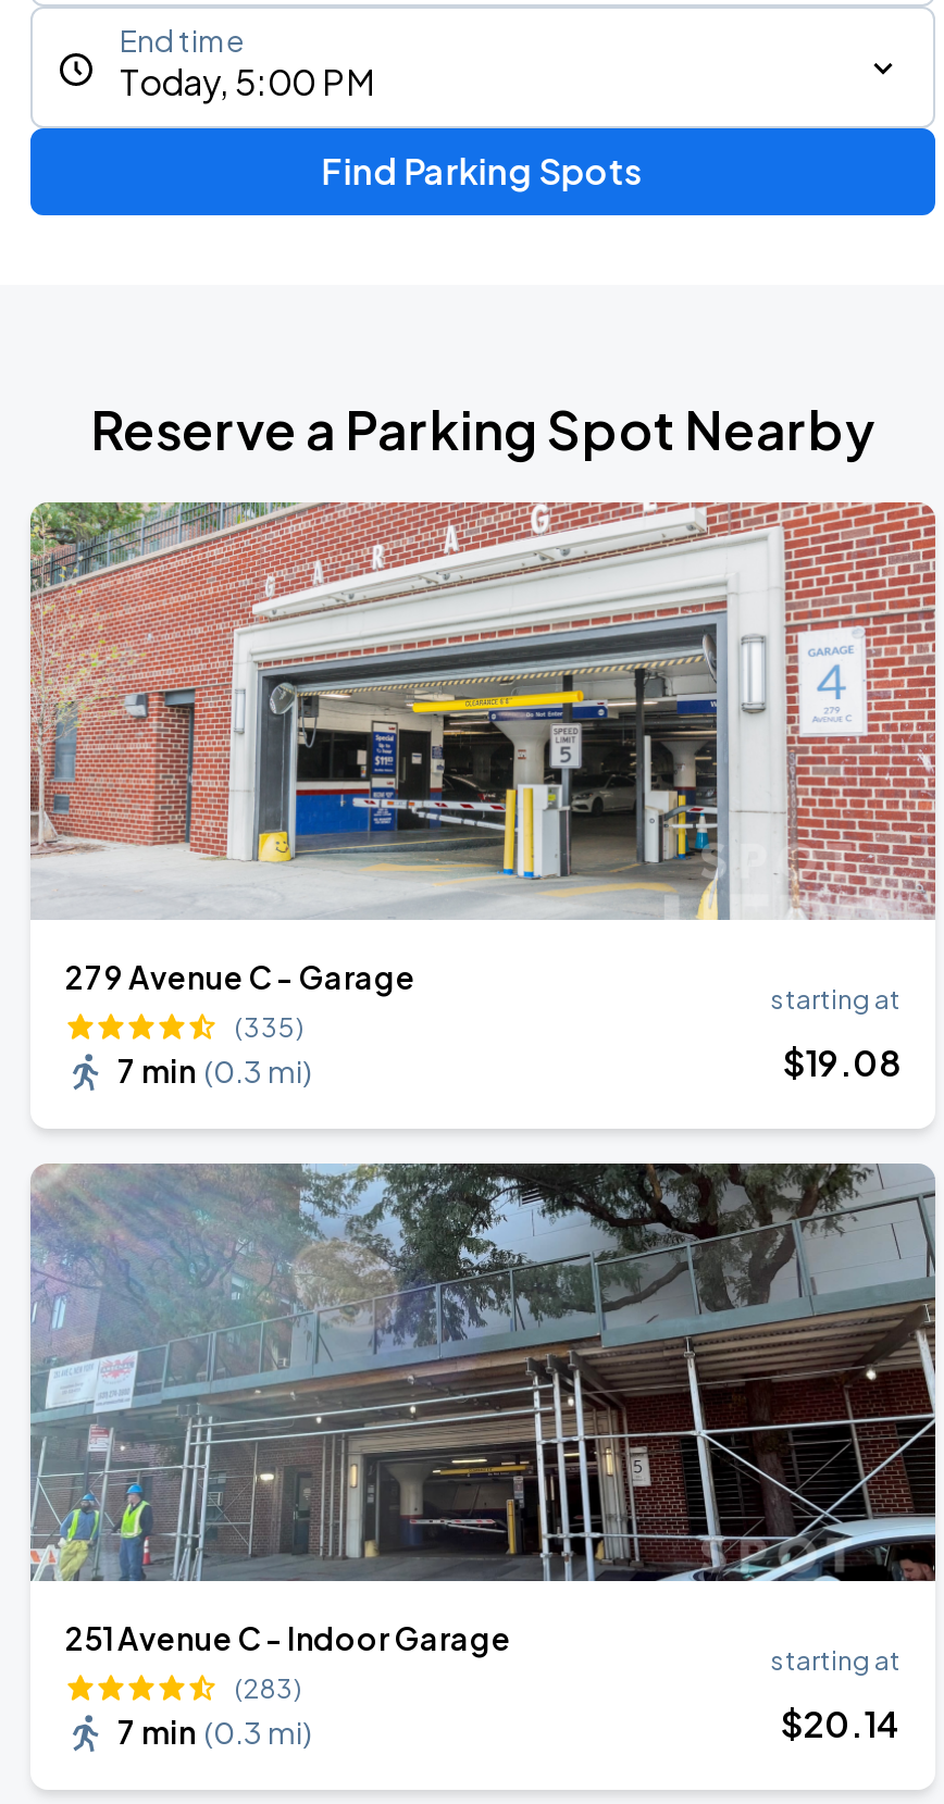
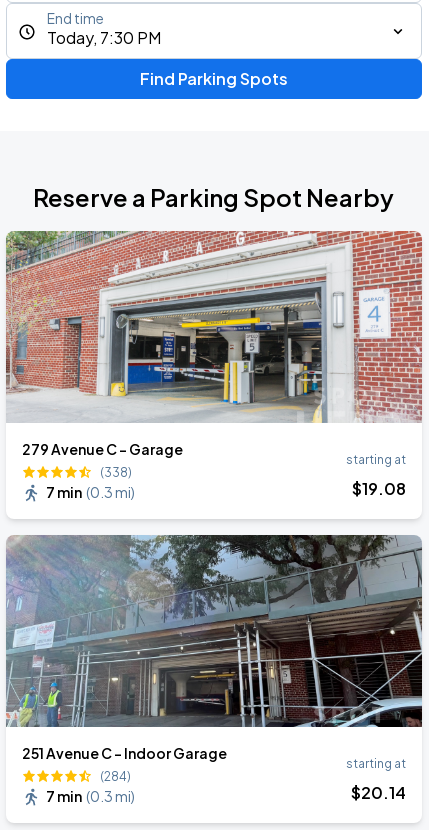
- Today, 5:00 PM
+ Today, 7:30 PM

- (335)
+ (338)

- (283)
+ (284)
